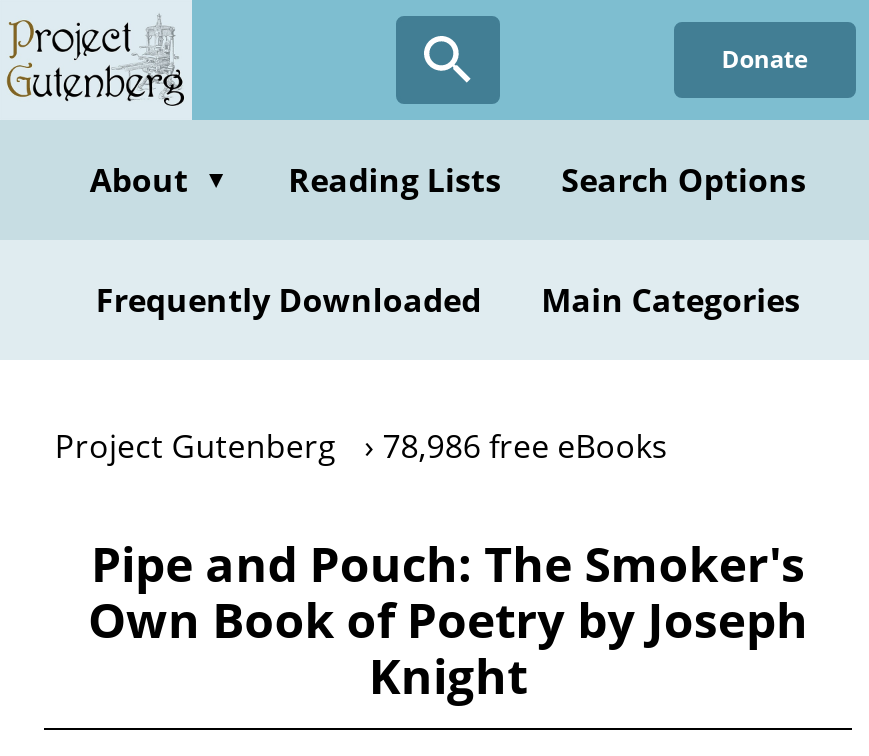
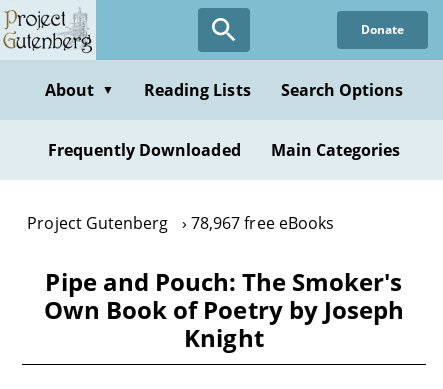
- Project Gutenberg 78,986 free eBooks
+ Project Gutenberg 78,967 free eBooks
